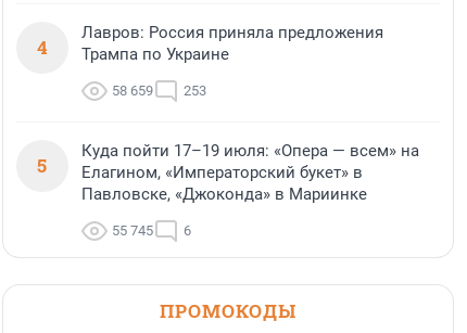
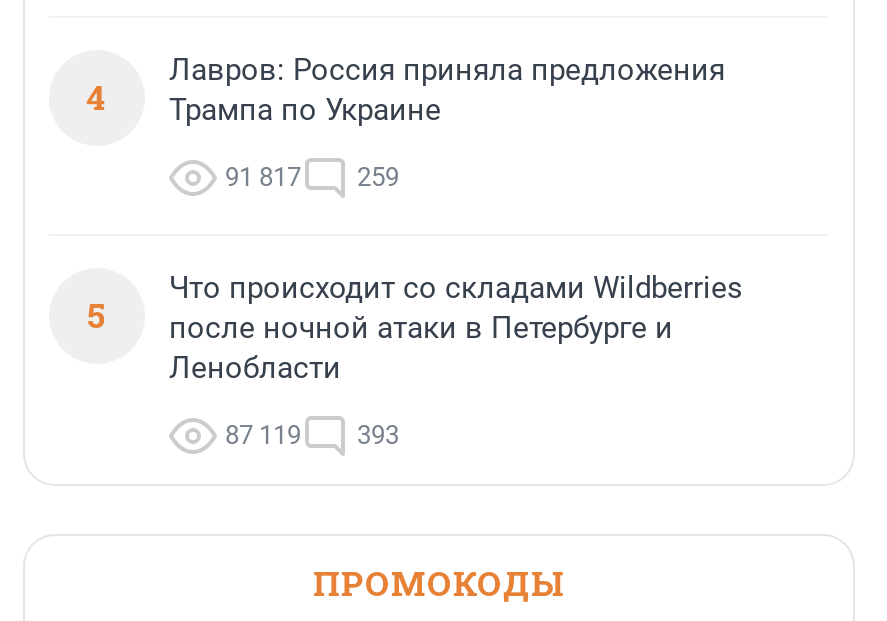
- 58 659
+ 91 817

- 253
+ 259

- Куда пойти 17–19 июля: «Опера — всем» на
- Елагином, «Императорский букет» в
- Павловске, «Джоконда» в Мариинке
+ Что происходит со складами Wildberries
+ после ночной атаки в Петербурге и
+ Ленобласти

- 55 745
- 6
+ 87 119
+ 393
